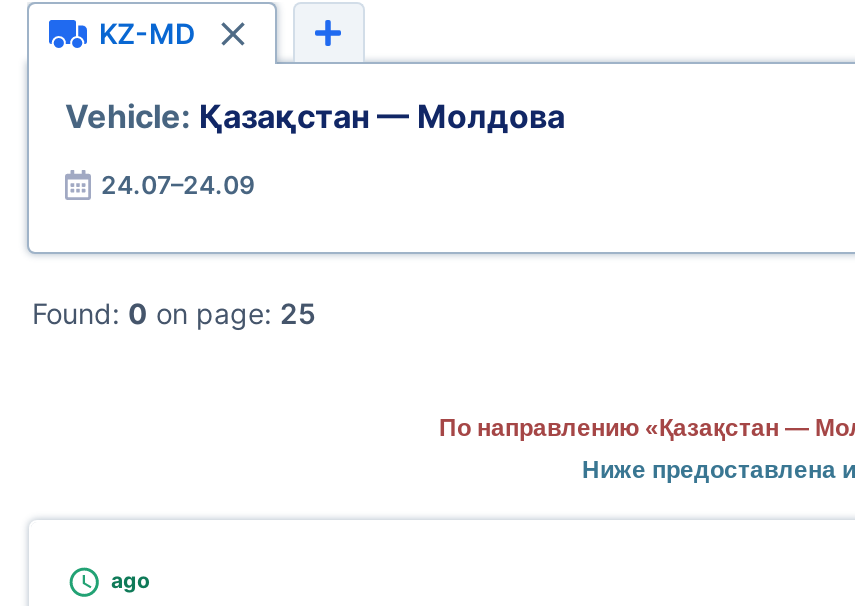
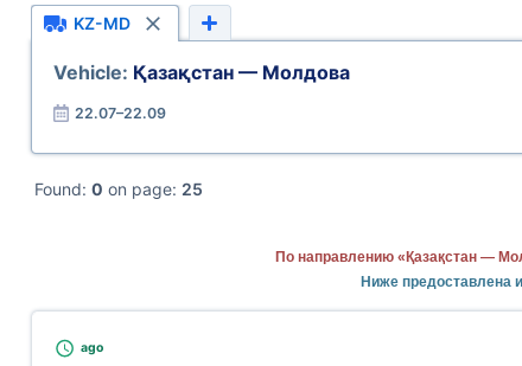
- 24.07–24.09
+ 22.07–22.09
